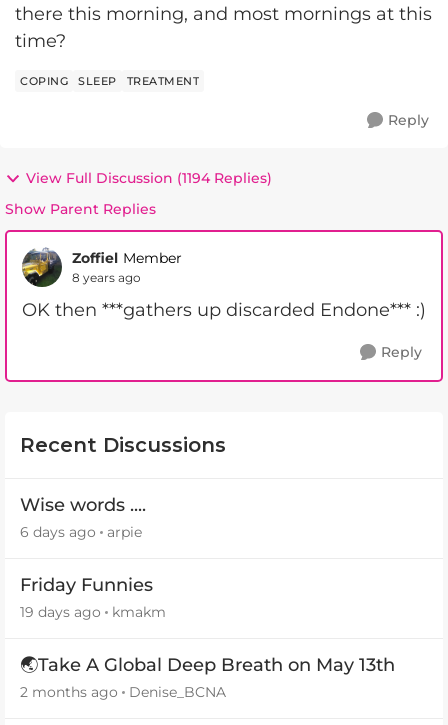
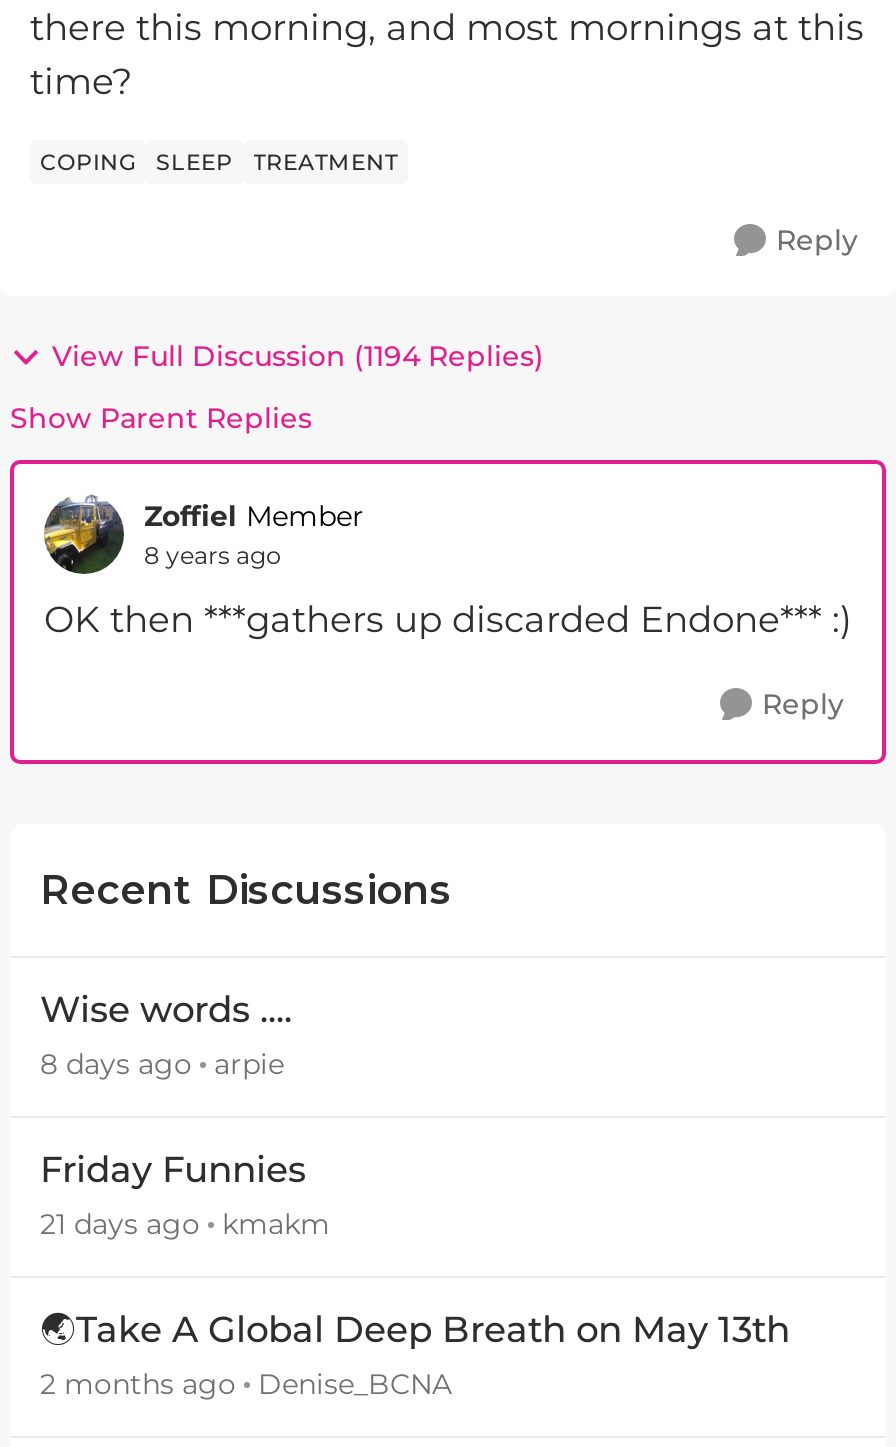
- 6 days ago arpie
+ 8 days ago arpie

- 19 days ago kmakm
+ 21 days ago kmakm
